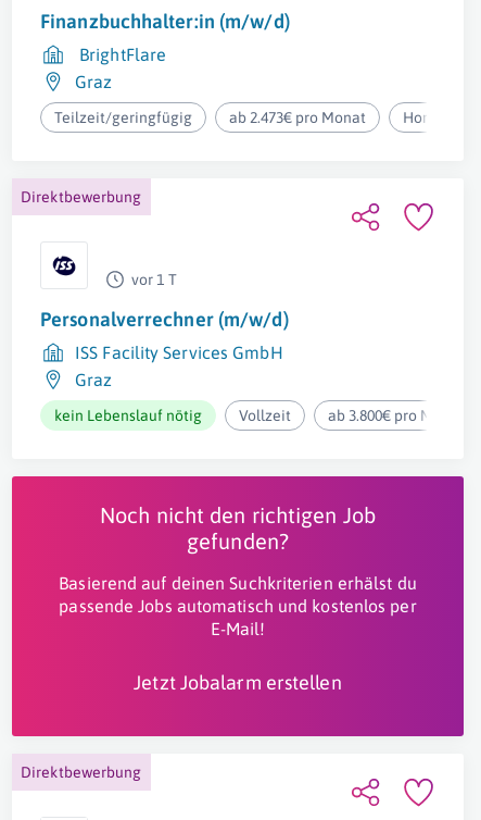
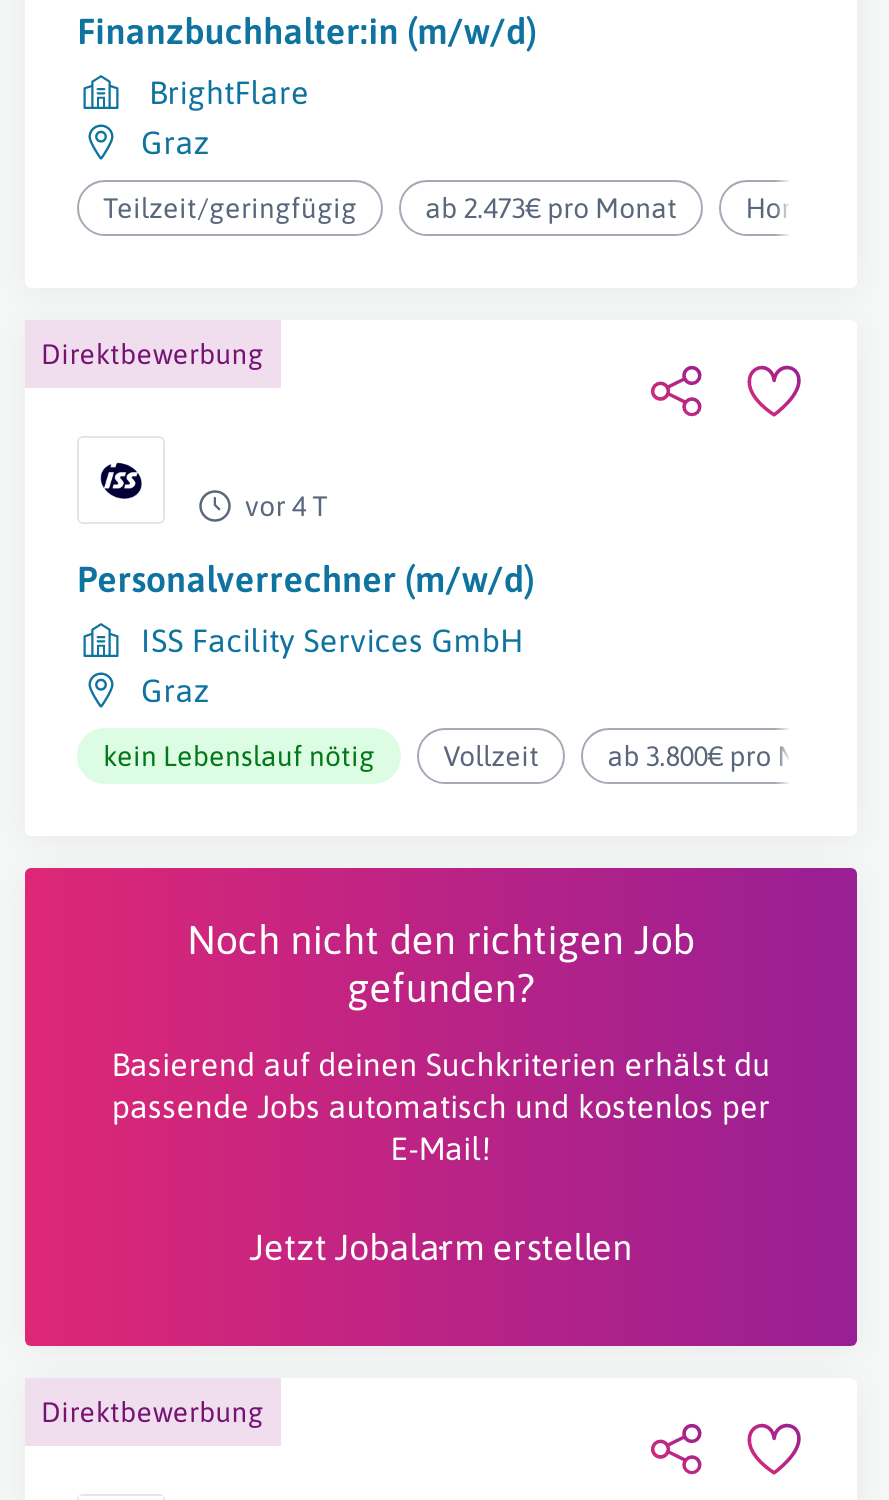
- vor 1 T
+ vor 4 T
